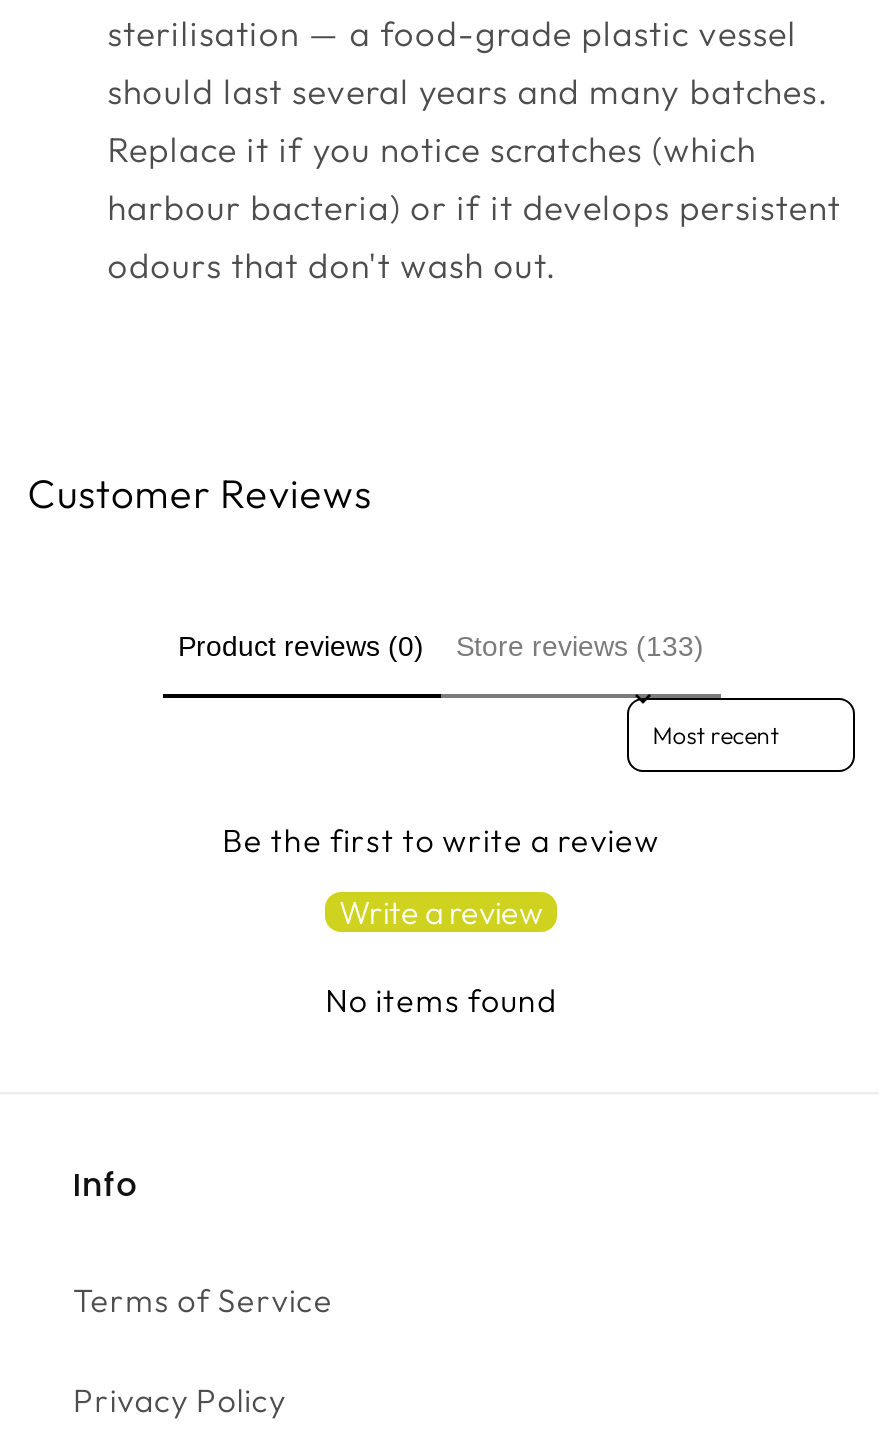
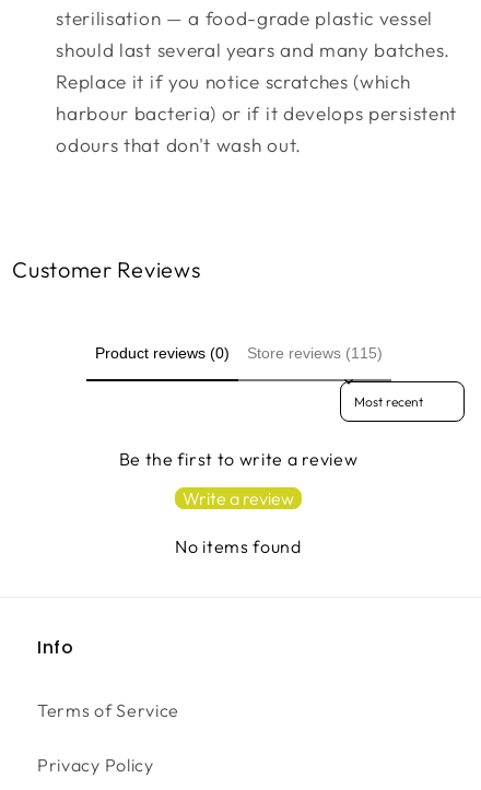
- Store reviews (133)
+ Store reviews (115)
